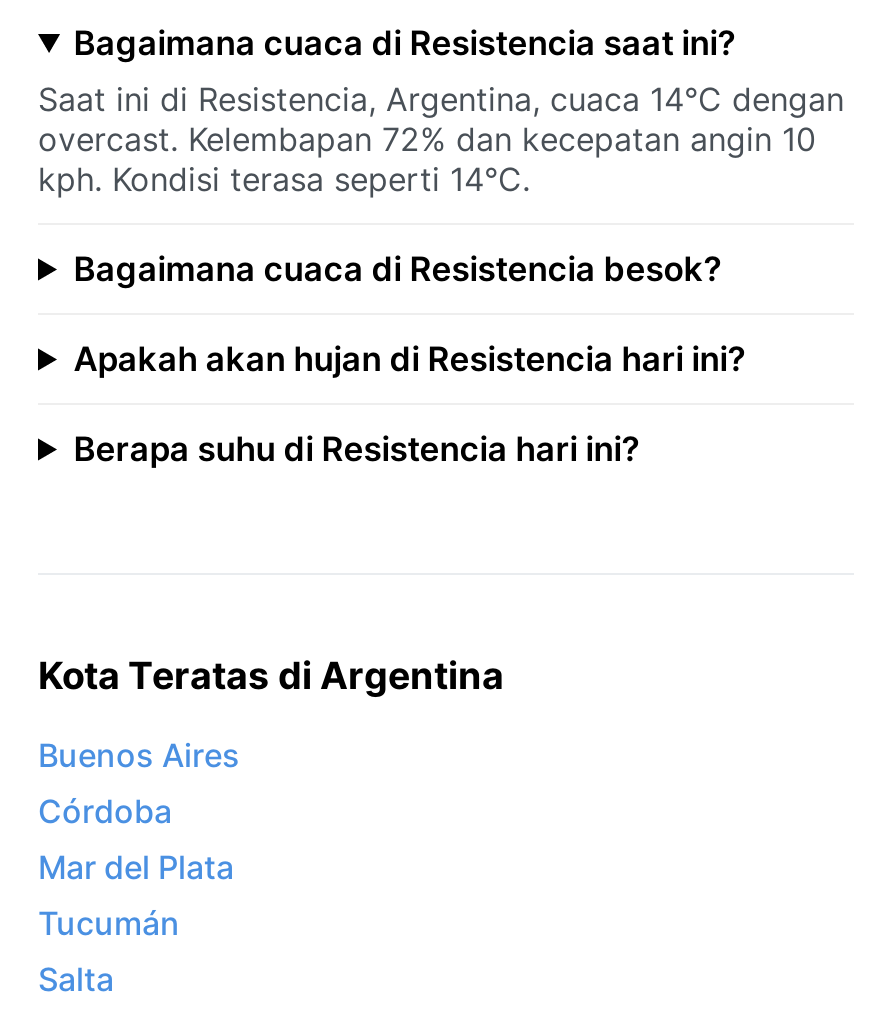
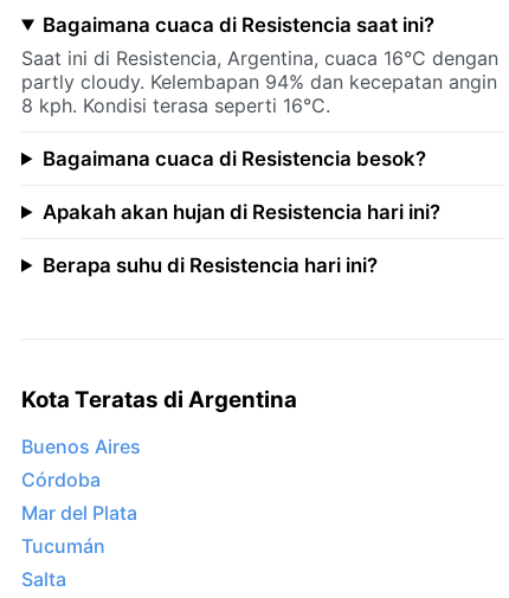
- Saat ini di Resistencia, Argentina, cuaca 14°C dengan
- overcast. Kelembapan 72% dan kecepatan angin 10
- kph. Kondisi terasa seperti 14°C.
+ Saat ini di Resistencia, Argentina, cuaca 16°C dengan
+ partly cloudy. Kelembapan 94% dan kecepatan angin
+ 8 kph. Kondisi terasa seperti 16°C.
